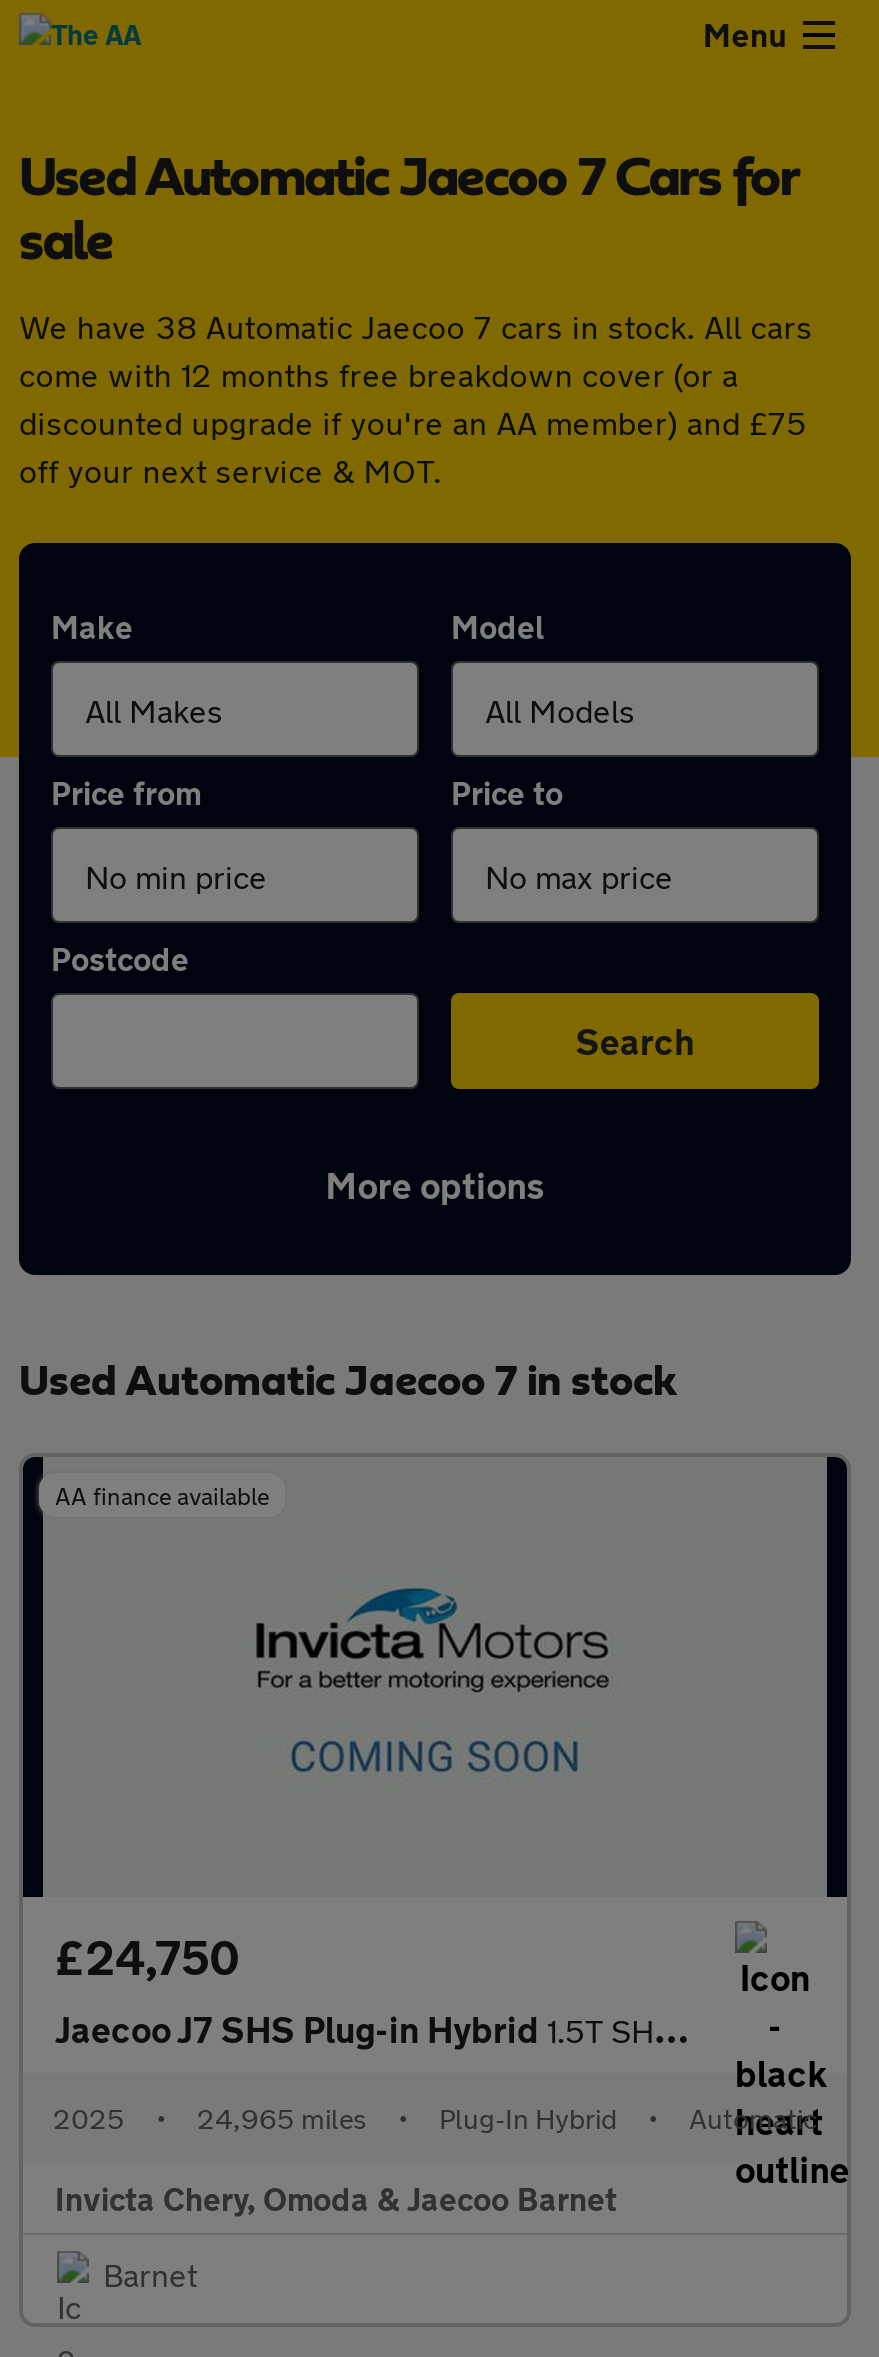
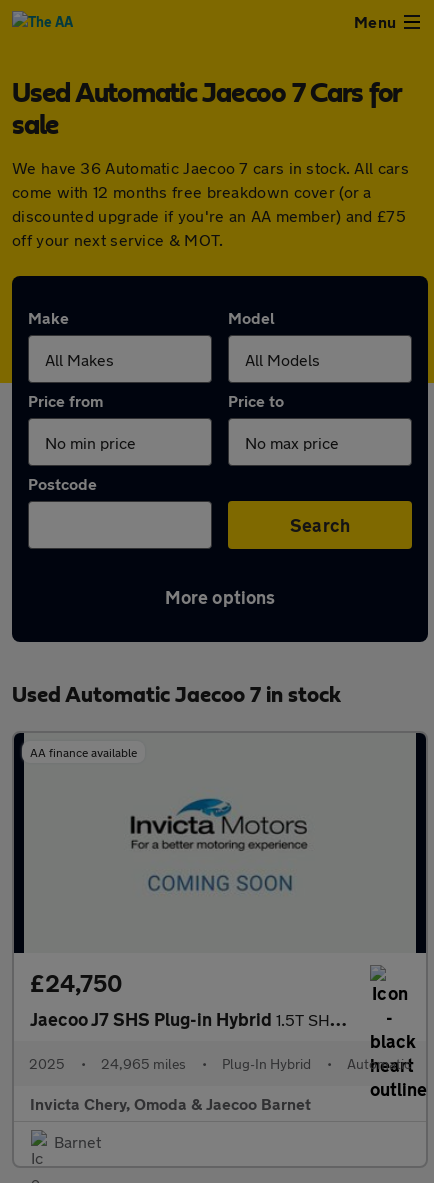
- We have 38 Automatic Jaecoo 7 cars in stock. All cars
+ We have 36 Automatic Jaecoo 7 cars in stock. All cars
